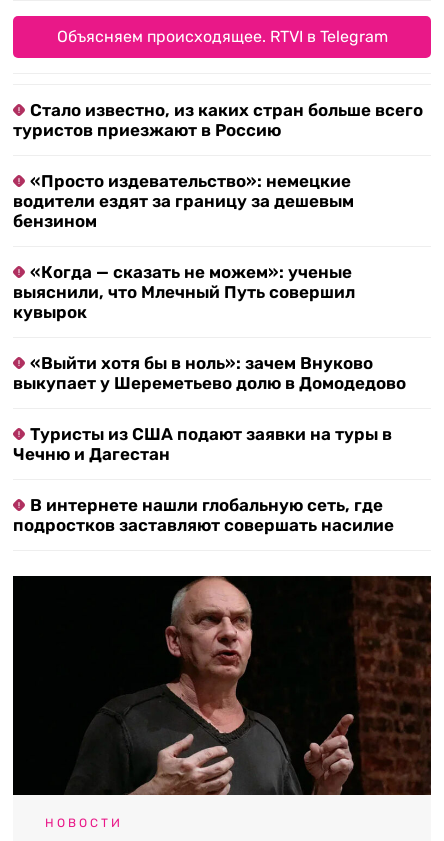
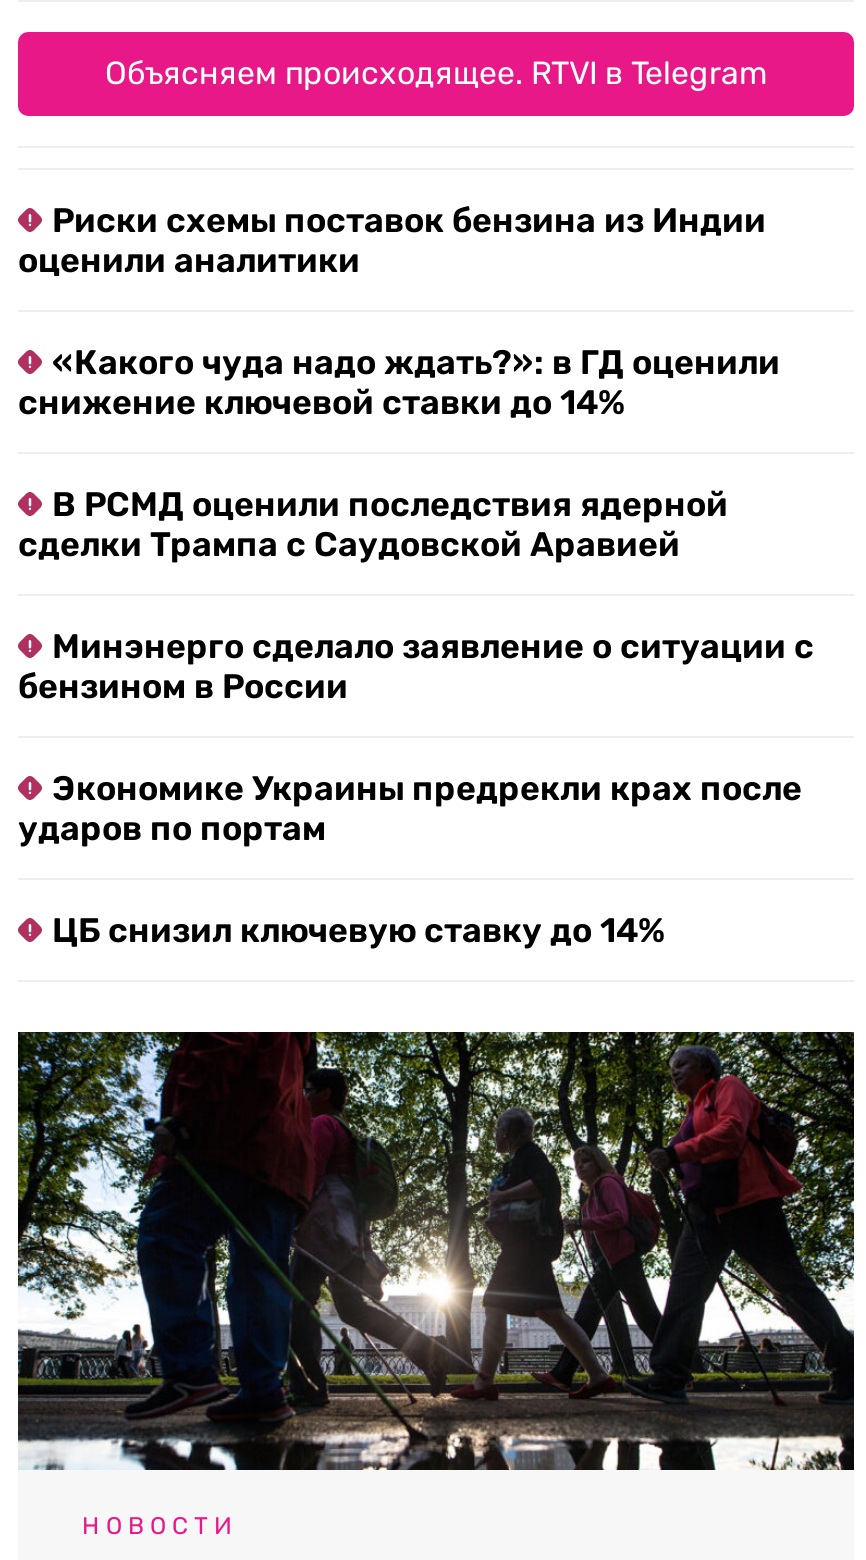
- Стало известно, из каких стран больше всего
- туристов приезжают в Россию
+ Риски схемы поставок бензина из Индии
+ оценили аналитики

- «Просто издевательство»: немецкие
- водители ездят за границу за дешевым
- бензином
+ «Какого чуда надо ждать?»: в ГД оценили
+ снижение ключевой ставки до 14%

- «Когда — сказать не можем»: ученые
- выяснили, что Млечный Путь совершил
- кувырок
+ В РСМД оценили последствия ядерной
+ сделки Трампа с Саудовской Аравией

- «Выйти хотя бы в ноль»: зачем Внуково
- выкупает у Шереметьево долю в Домодедово
+ Минэнерго сделало заявление о ситуации с
+ бензином в России

- Туристы из США подают заявки на туры в
- Чечню и Дагестан
+ Экономике Украины предрекли крах после
+ ударов по портам

- В интернете нашли глобальную сеть, где
- подростков заставляют совершать насилие
+ ЦБ снизил ключевую ставку до 14%

- [image]
+ [image]
